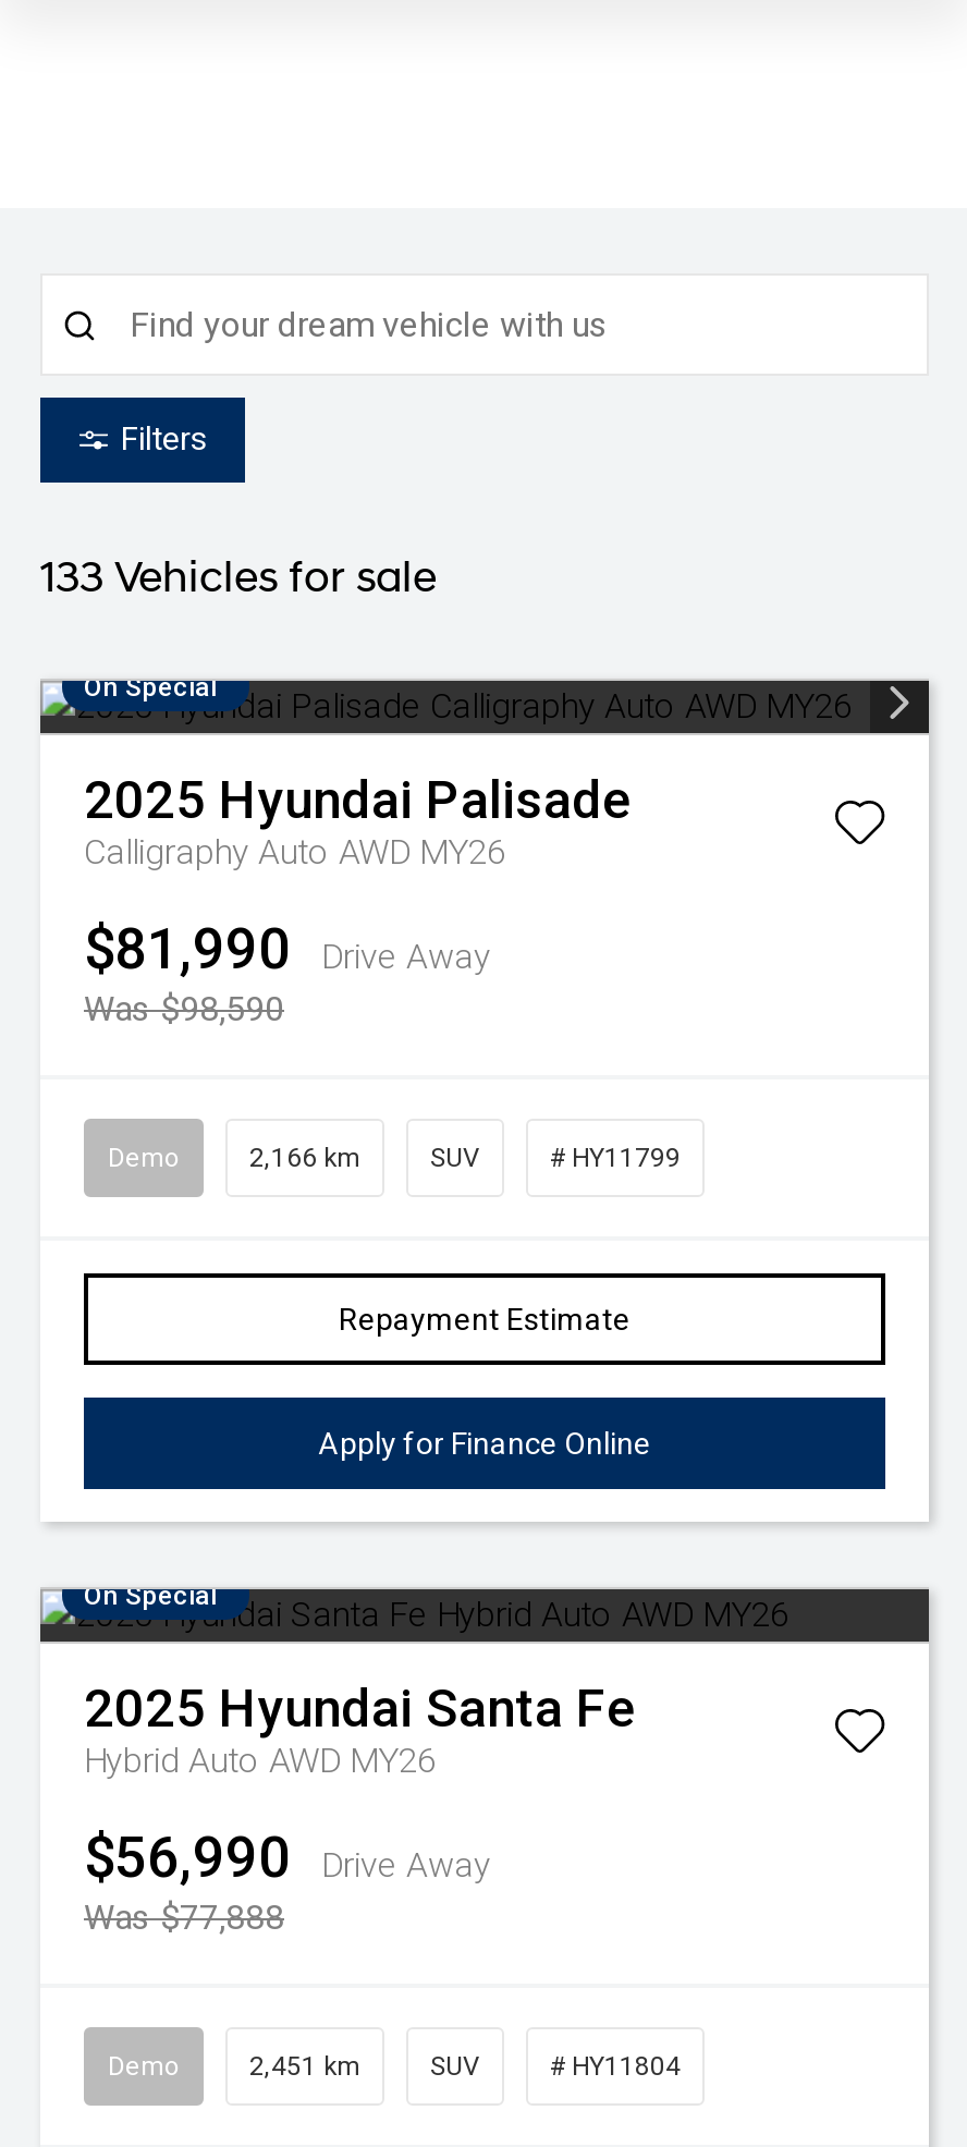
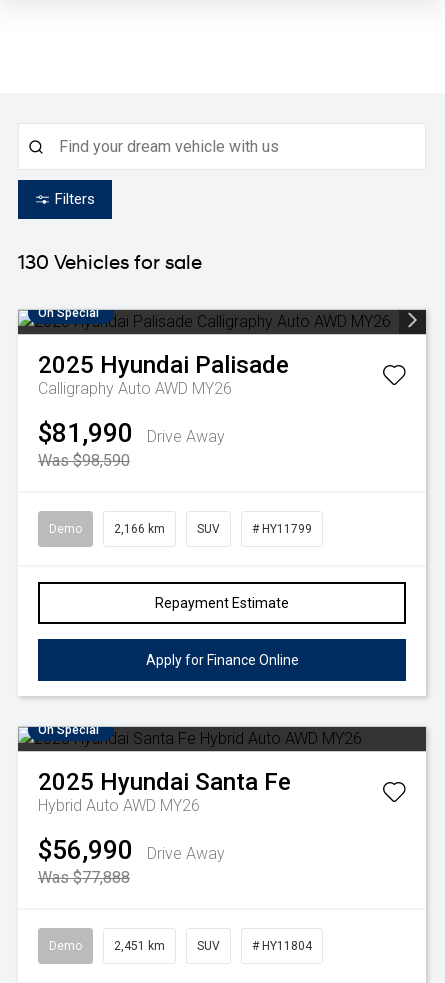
- 133 Vehicles for sale
+ 130 Vehicles for sale
